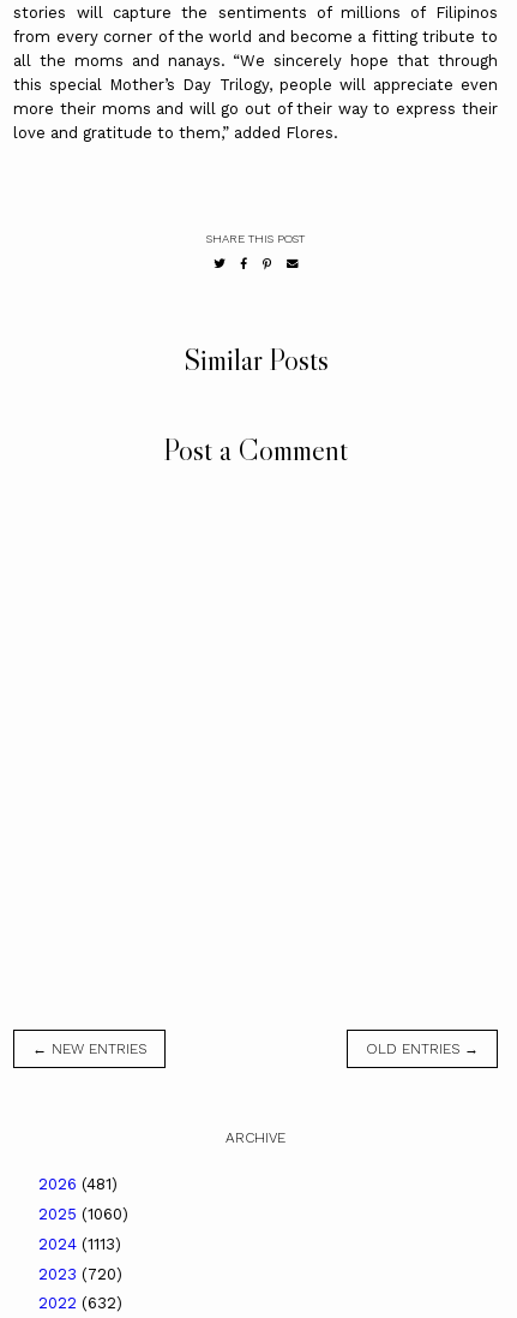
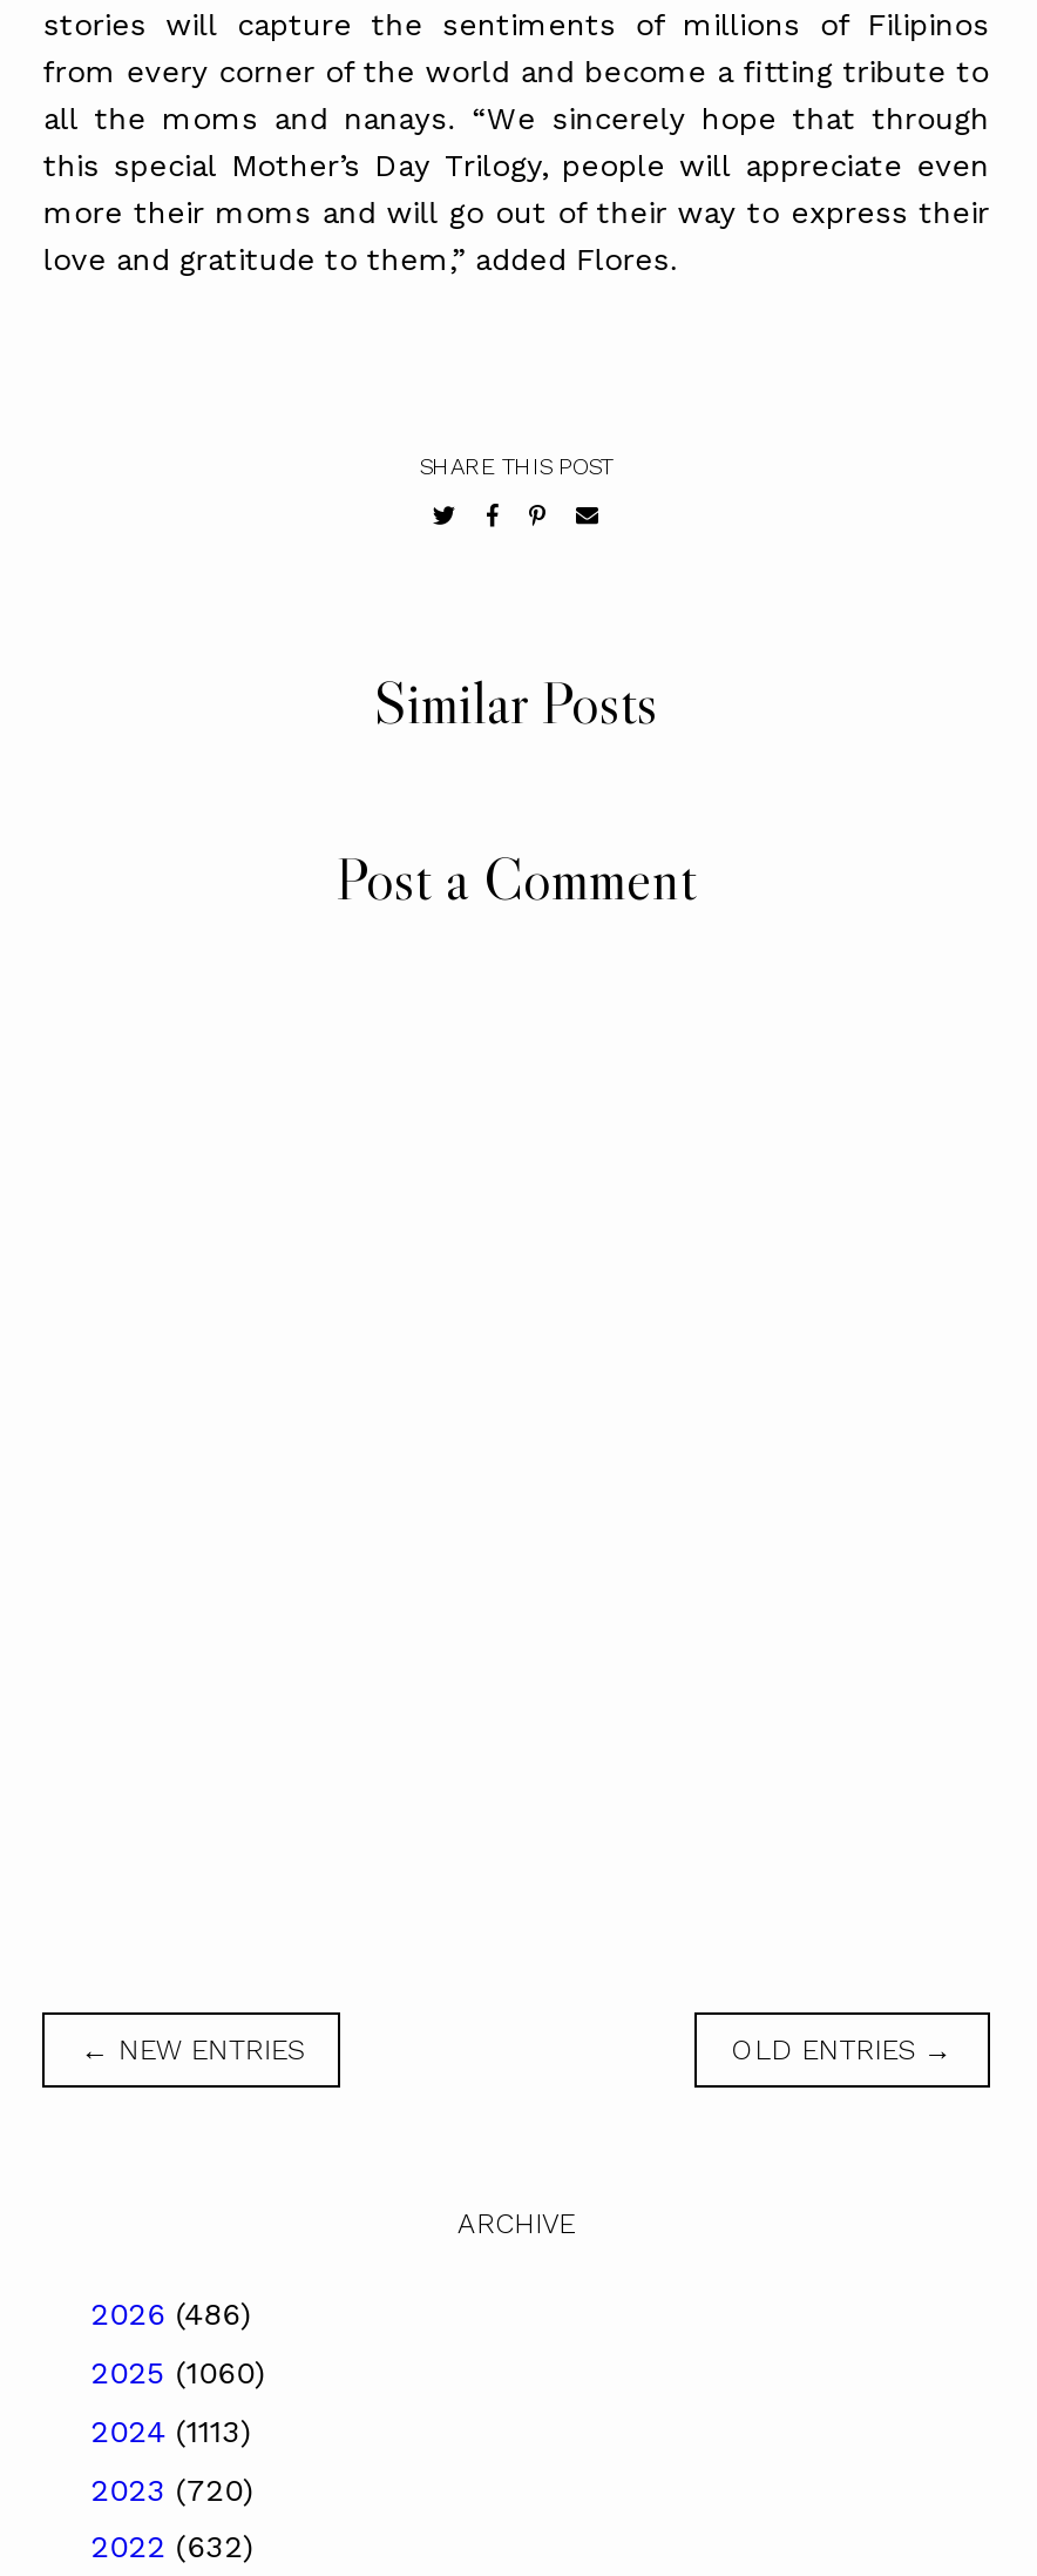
- 2026 (481)
+ 2026 (486)
